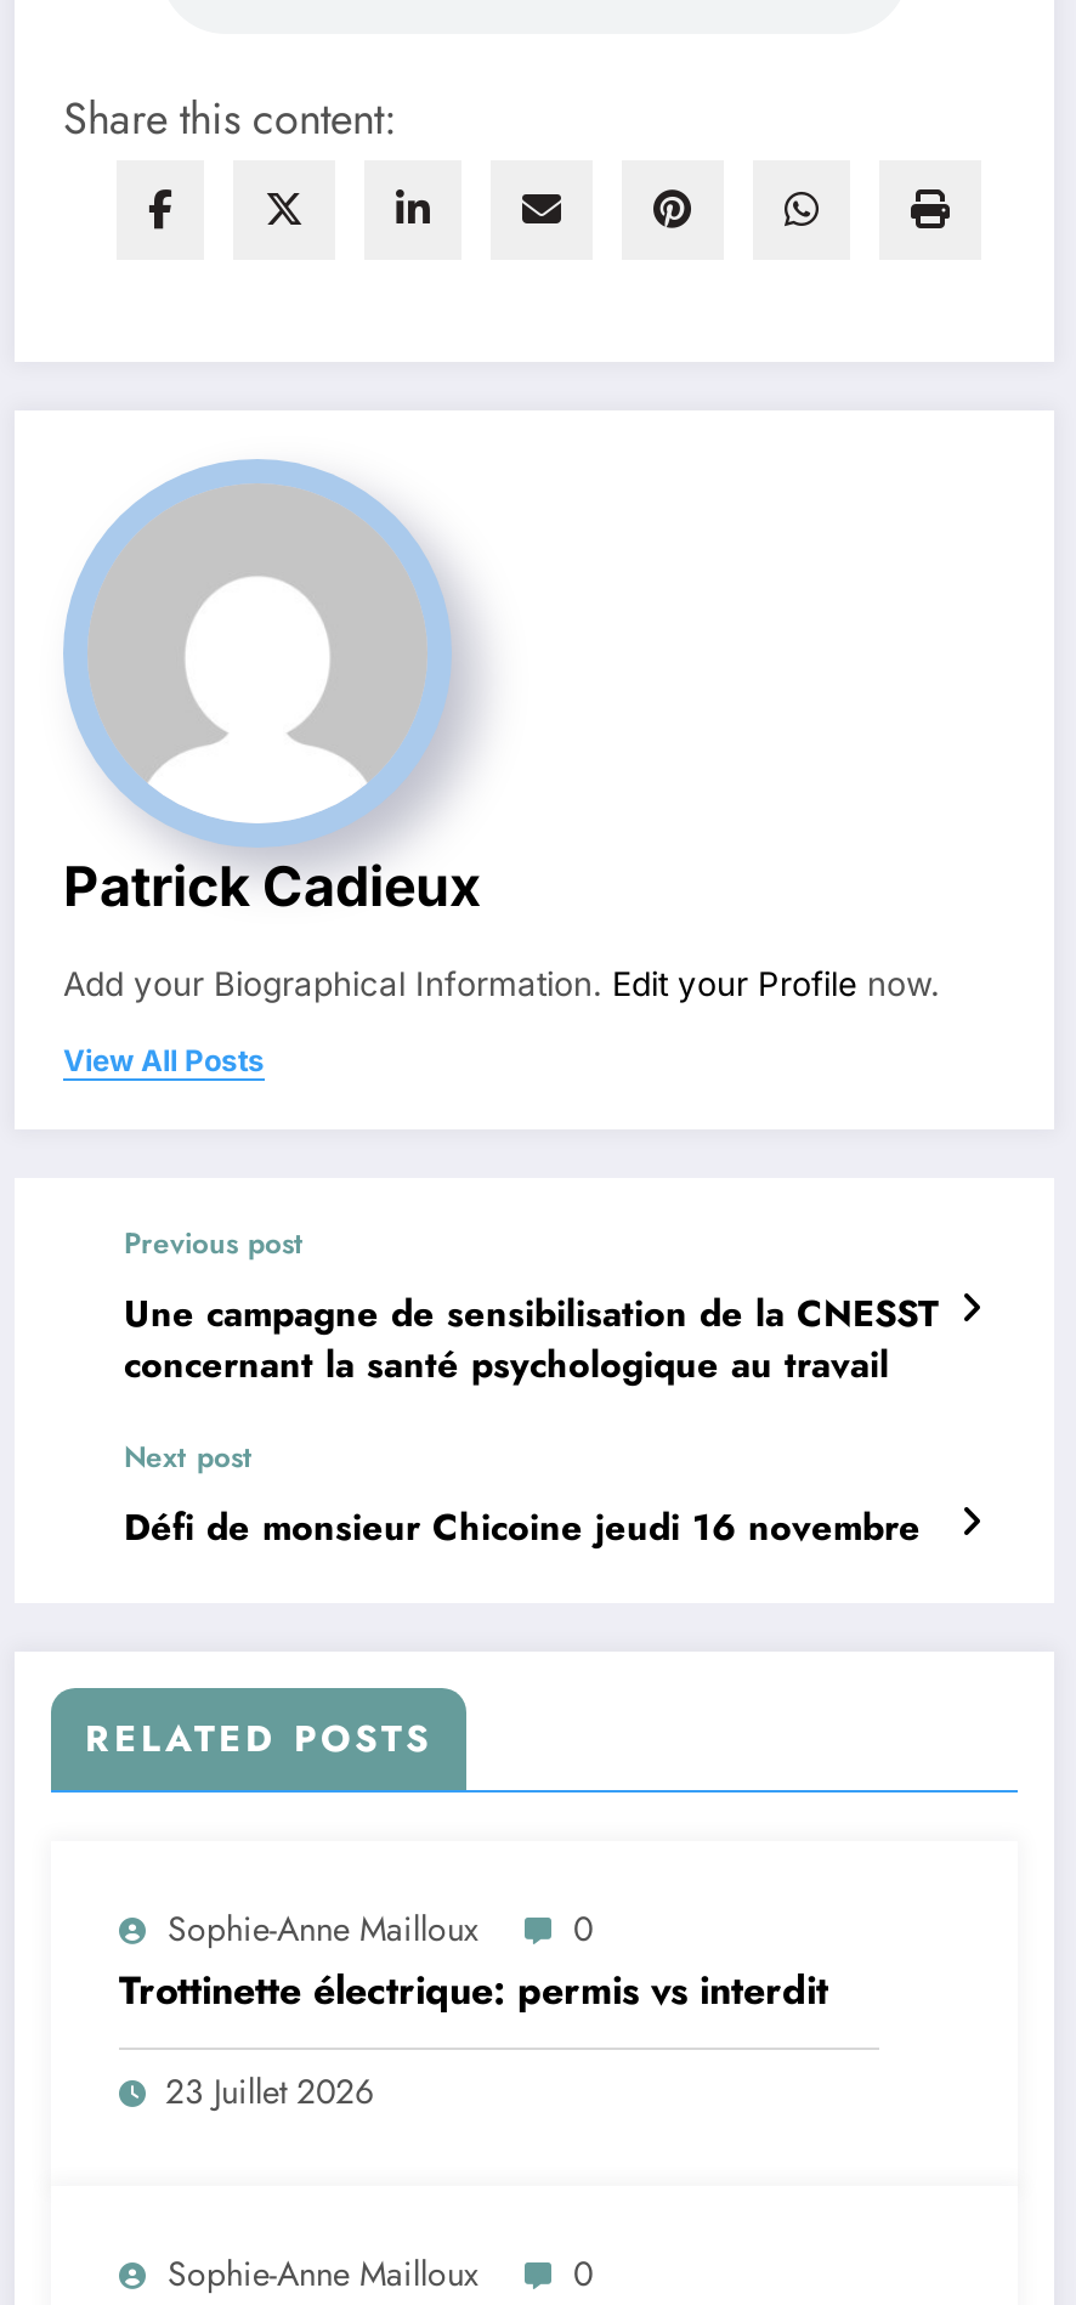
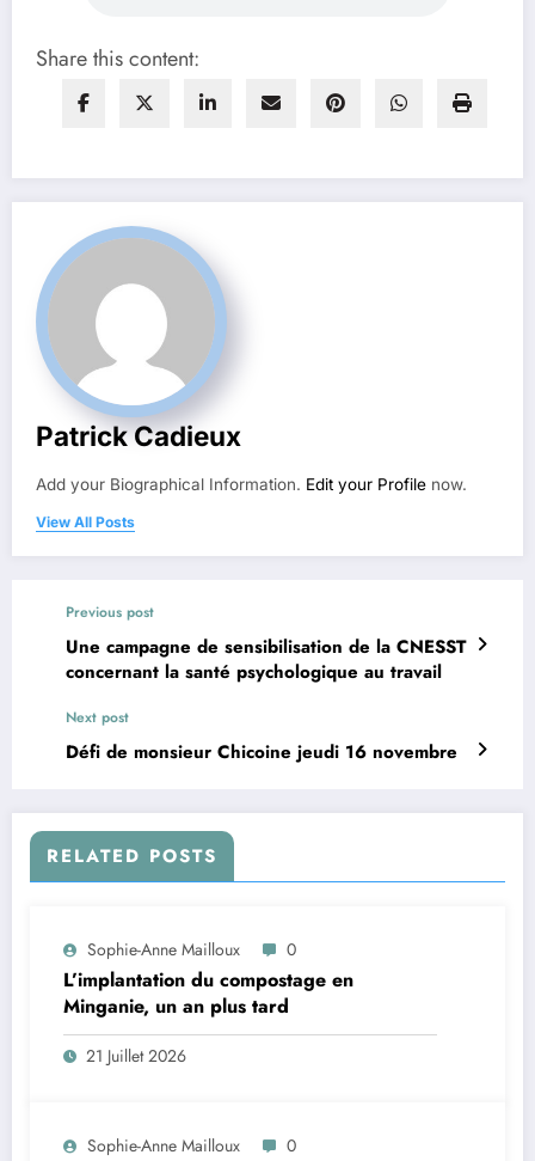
- Trottinette électrique: permis vs interdit
+ L’implantation du compostage en
+ Minganie, un an plus tard

- 23 Juillet 2026
+ 21 Juillet 2026
